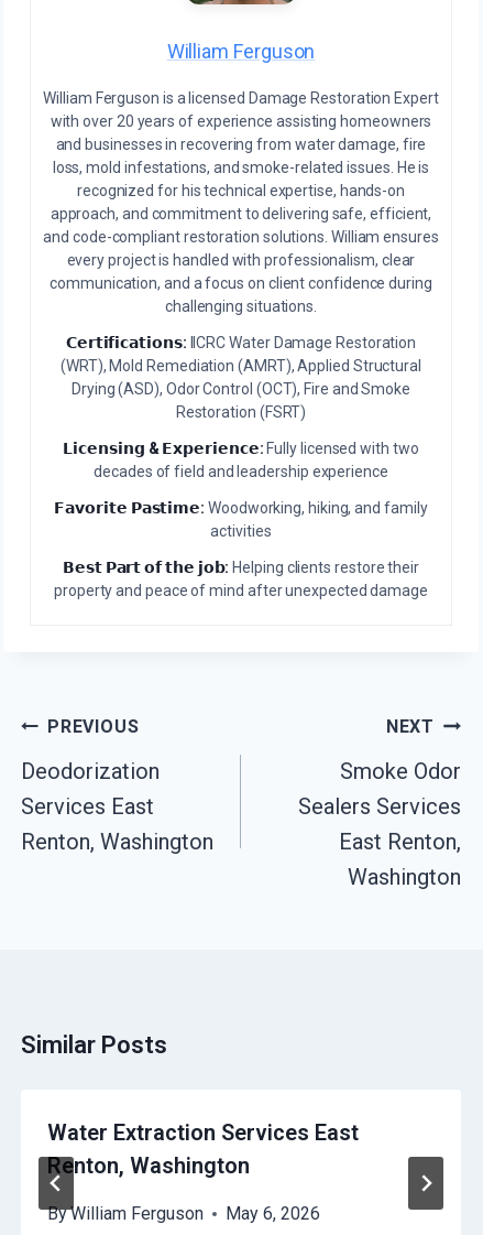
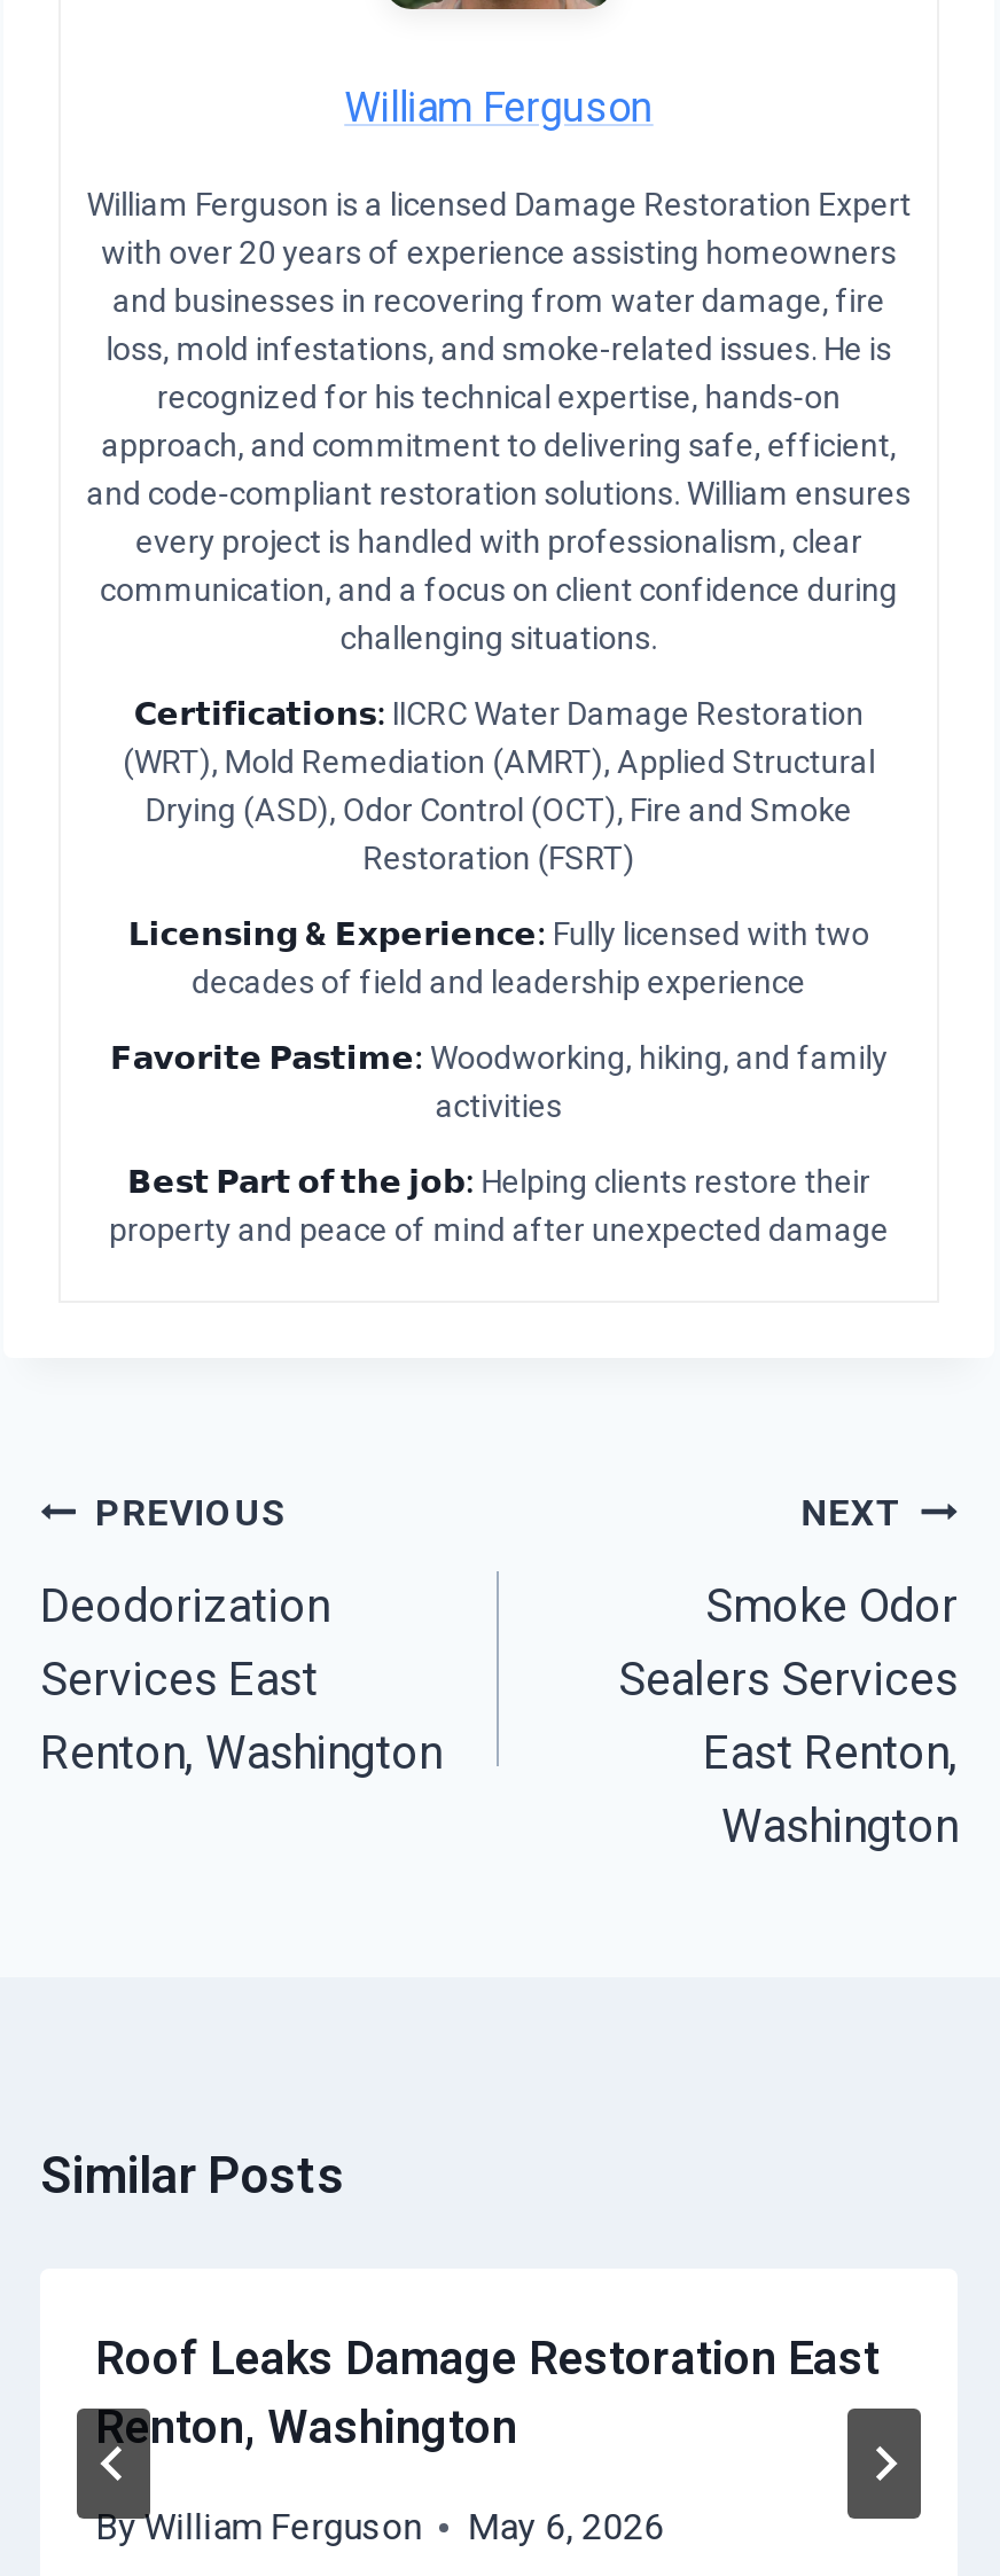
- Water Extraction Services East
+ Roof Leaks Damage Restoration East
